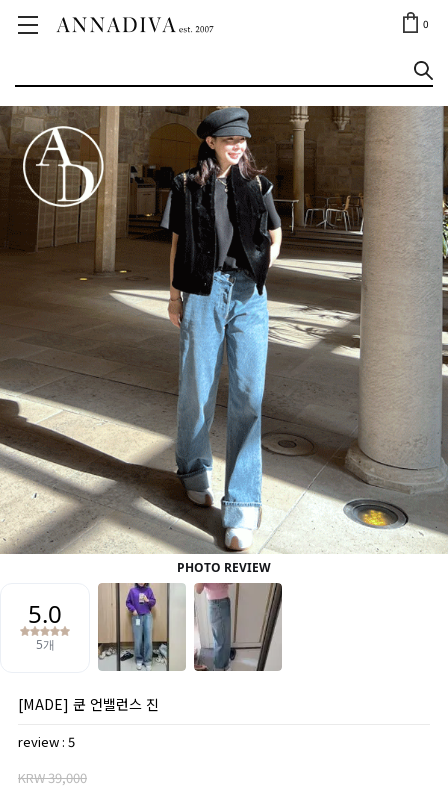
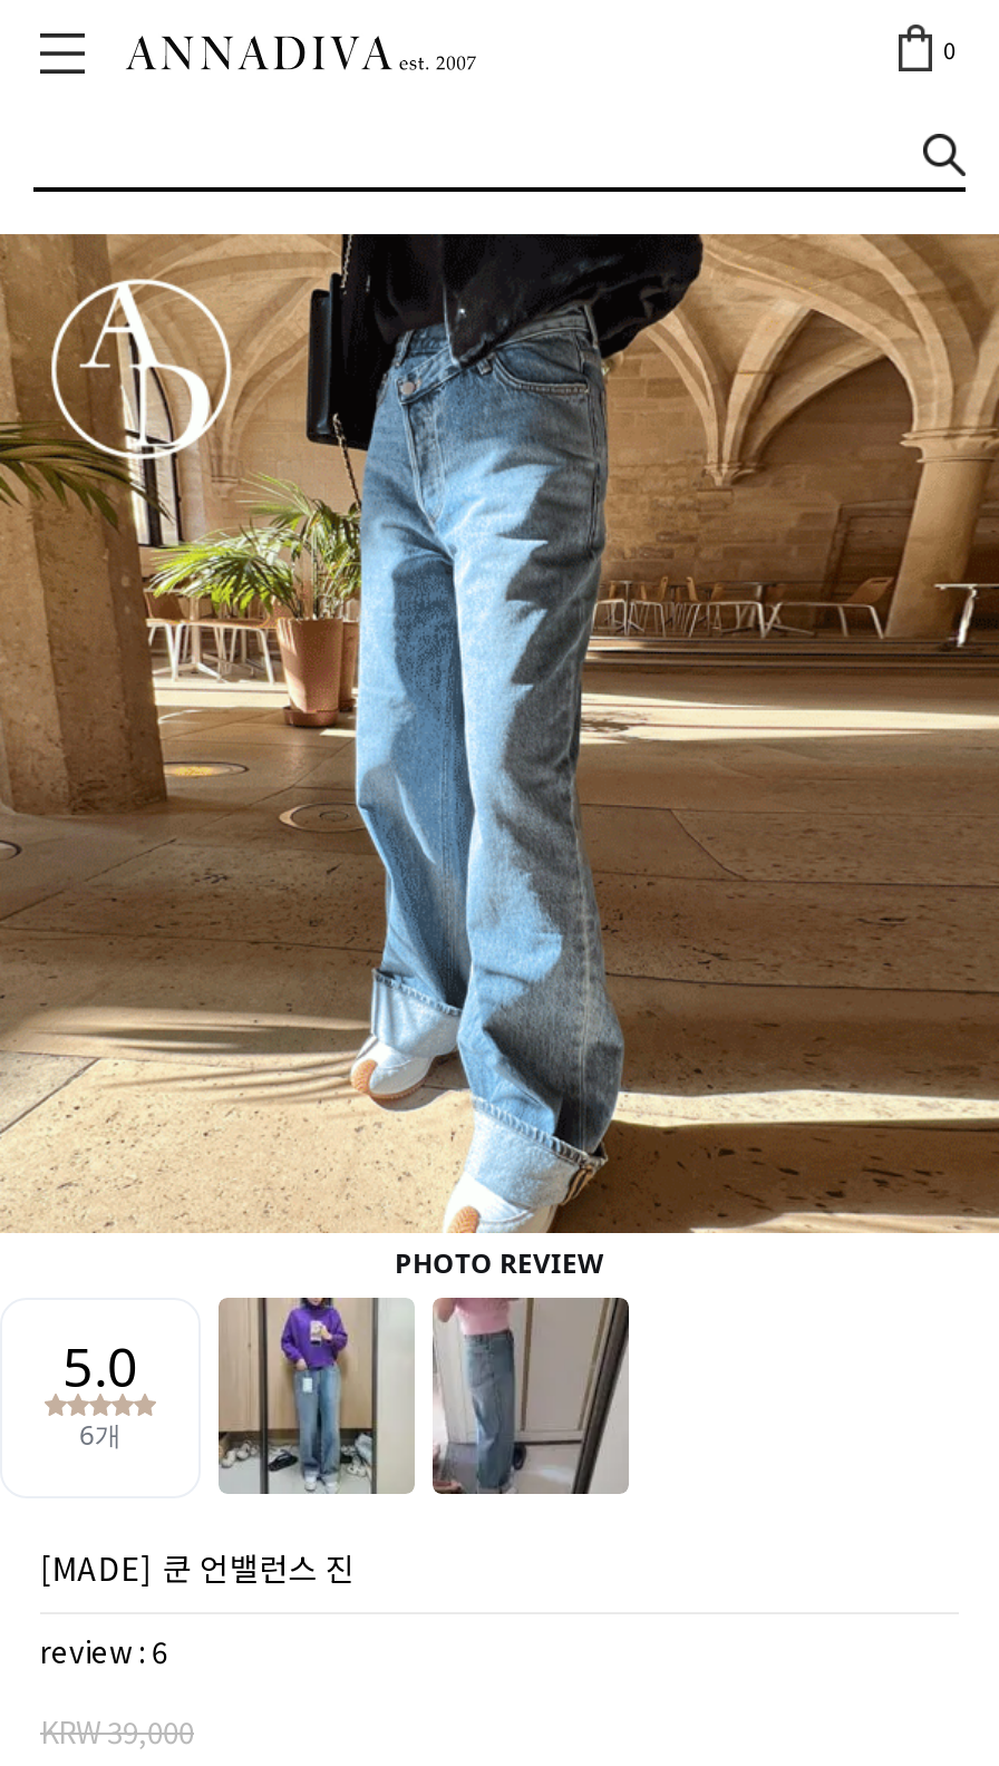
- [image]
+ [image]

- review : 5
+ review : 6
